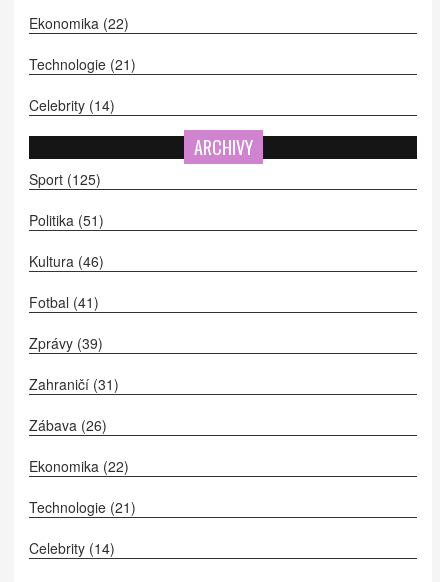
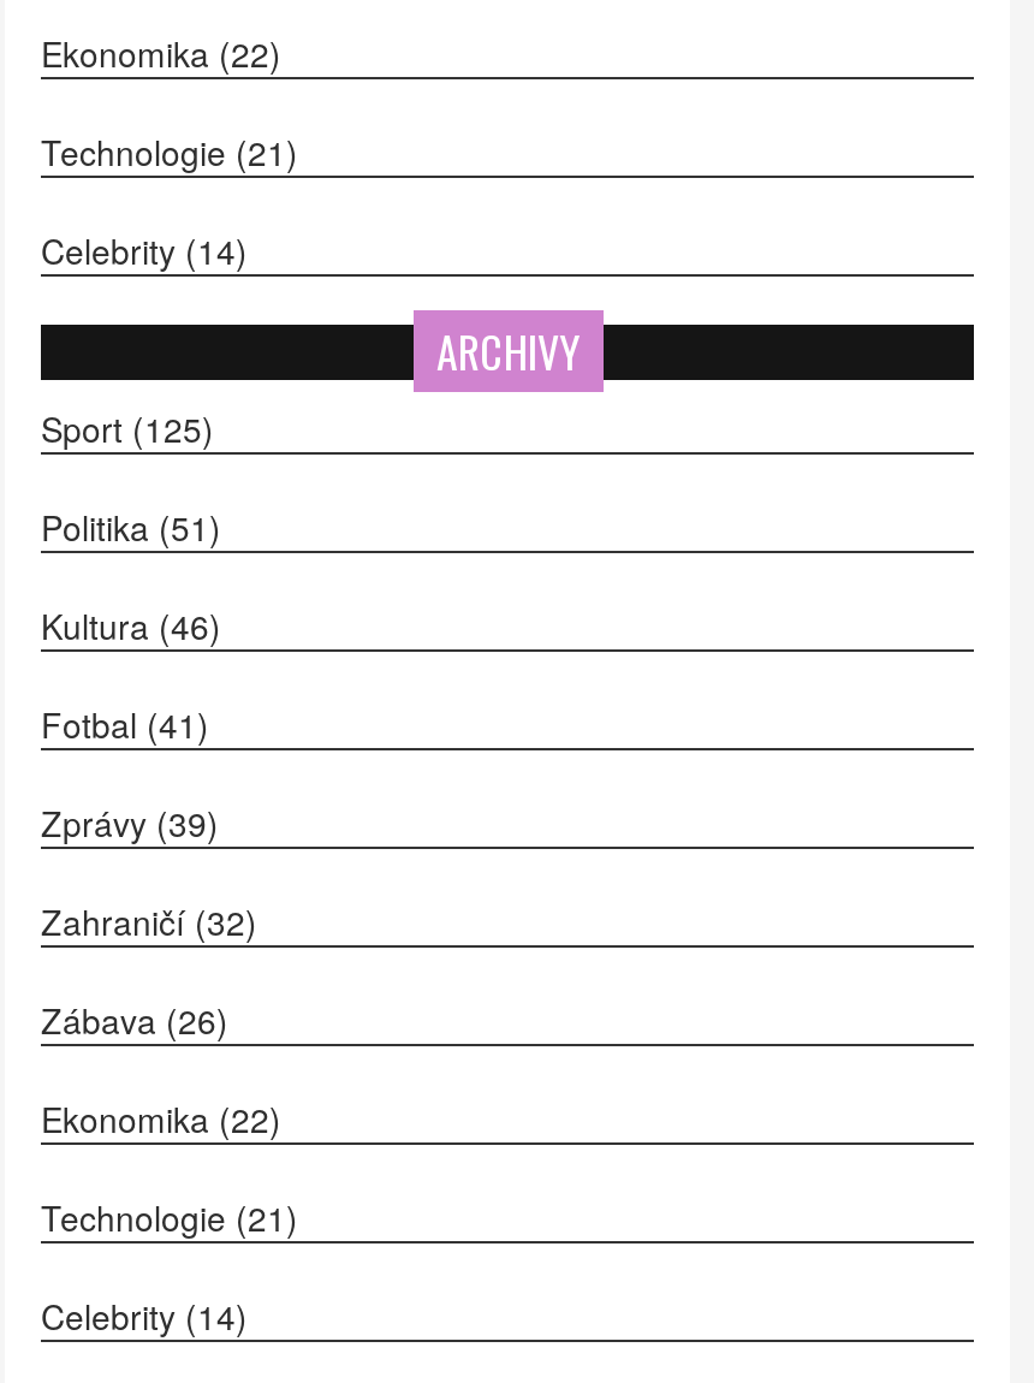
- Zahraničí (31)
+ Zahraničí (32)
